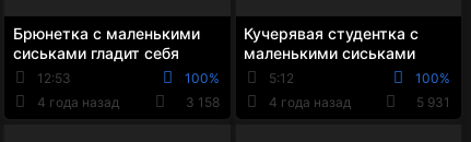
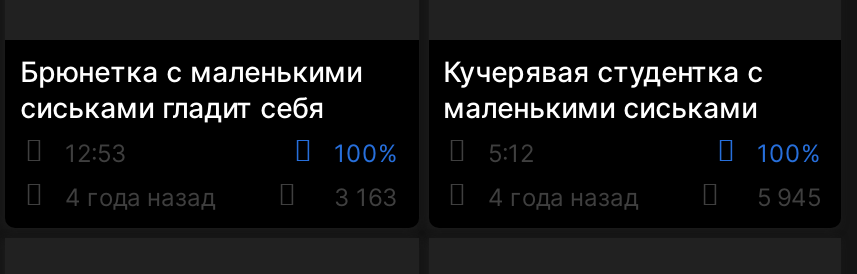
- 3 158
+ 3 163

- 5 931
+ 5 945
